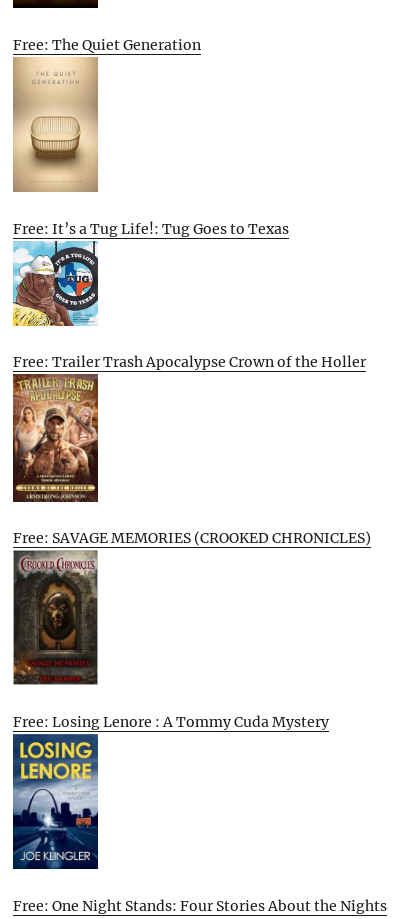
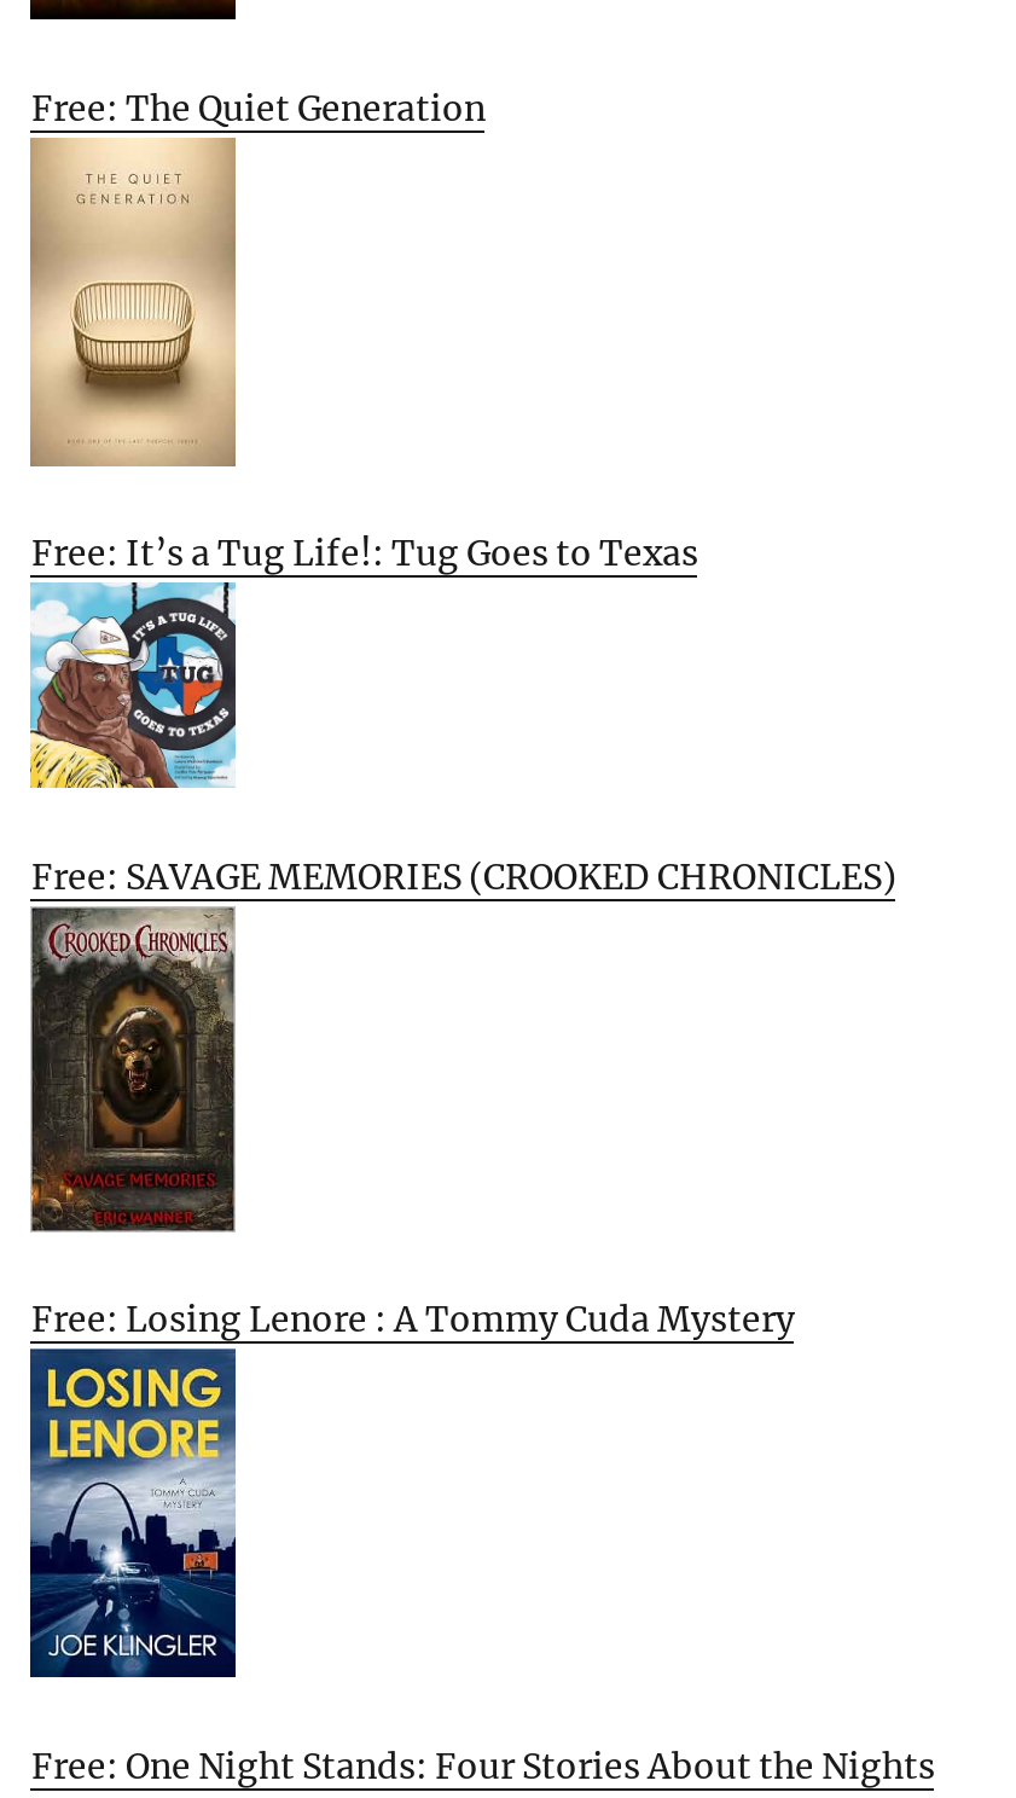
- Free: Trailer Trash Apocalypse Crown of the Holler

- [image]
